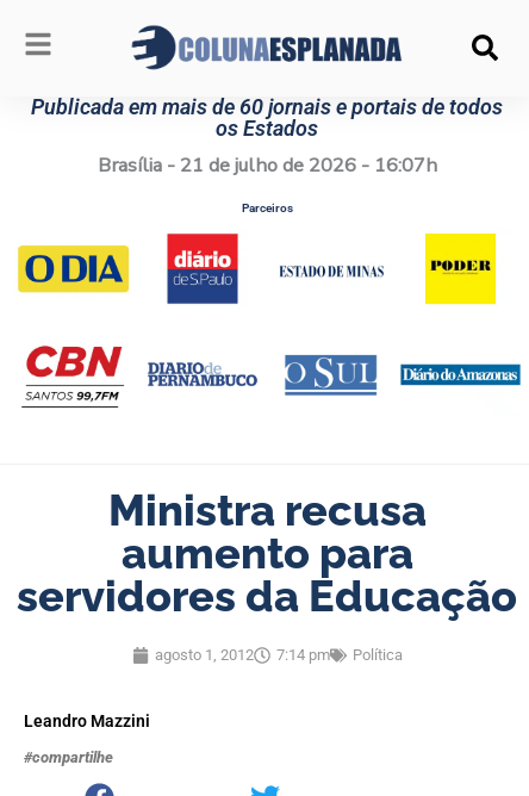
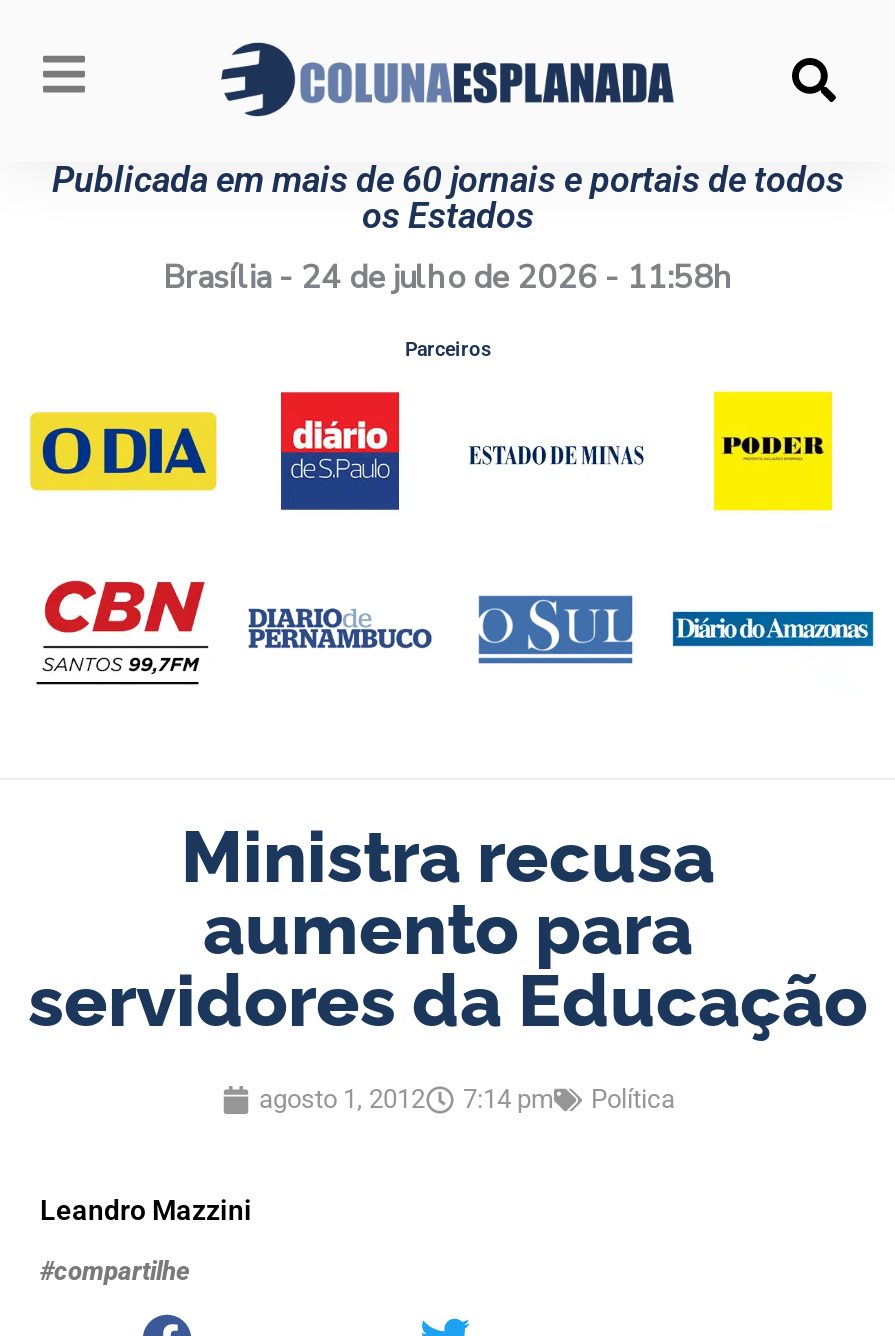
- Brasília - 21 de julho de 2026 - 16:07h
+ Brasília - 24 de julho de 2026 - 11:58h
